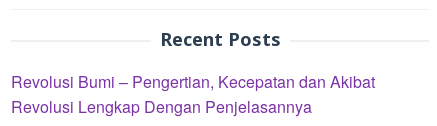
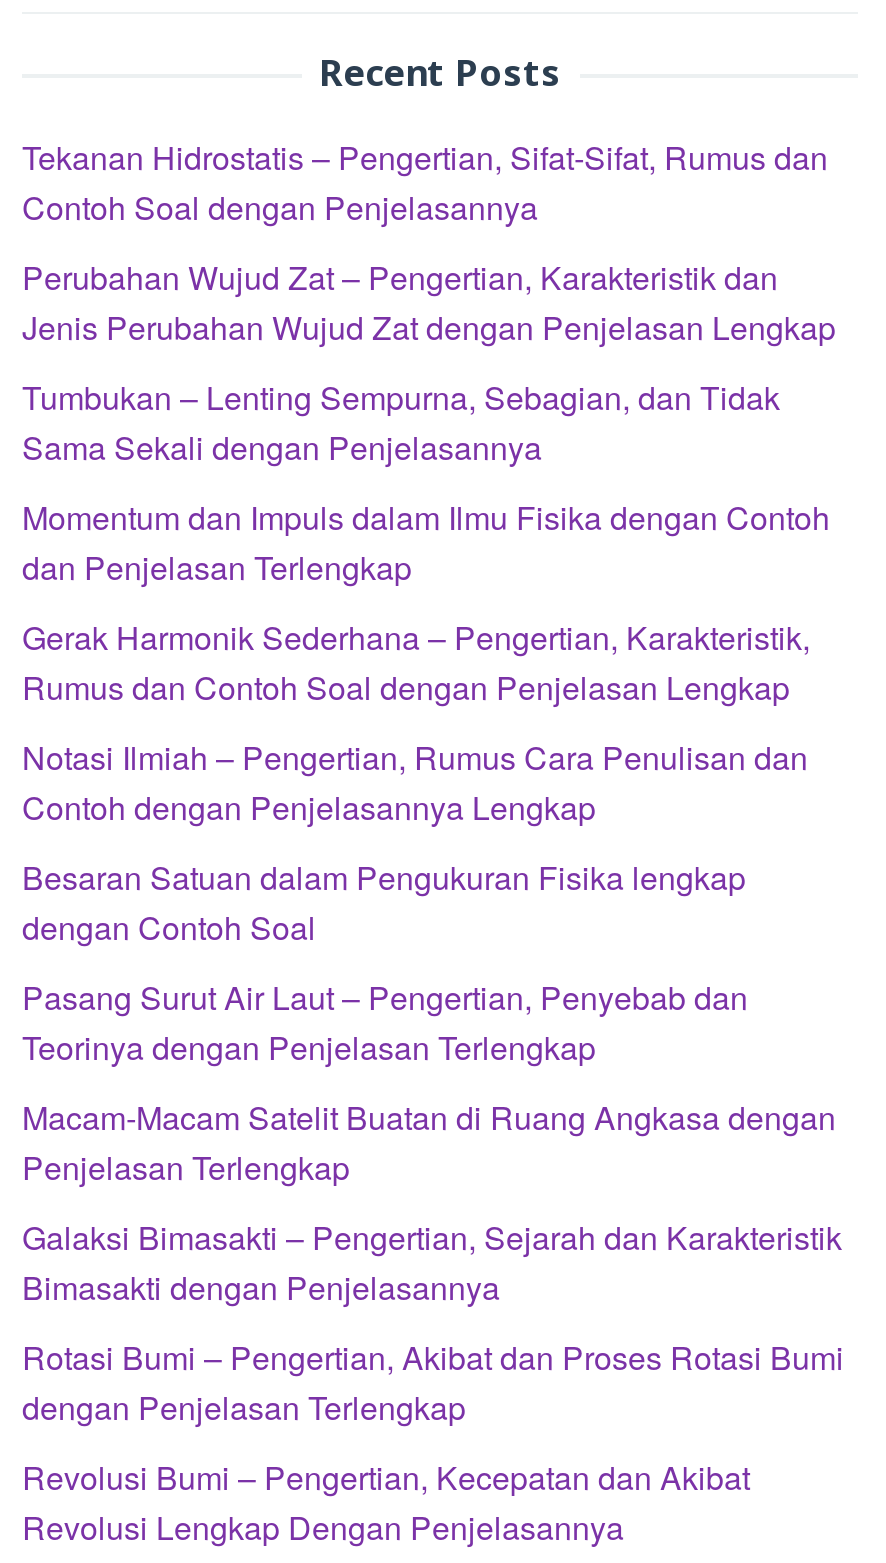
+ Tekanan Hidrostatis – Pengertian, Sifat-Sifat, Rumus dan
+ Contoh Soal dengan Penjelasannya
+ Perubahan Wujud Zat – Pengertian, Karakteristik dan
+ Jenis Perubahan Wujud Zat dengan Penjelasan Lengkap
+ Tumbukan – Lenting Sempurna, Sebagian, dan Tidak
+ Sama Sekali dengan Penjelasannya
+ Momentum dan Impuls dalam Ilmu Fisika dengan Contoh
+ dan Penjelasan Terlengkap
+ Gerak Harmonik Sederhana – Pengertian, Karakteristik,
+ Rumus dan Contoh Soal dengan Penjelasan Lengkap
+ Notasi Ilmiah – Pengertian, Rumus Cara Penulisan dan
+ Contoh dengan Penjelasannya Lengkap
+ Besaran Satuan dalam Pengukuran Fisika lengkap
+ dengan Contoh Soal
+ Pasang Surut Air Laut – Pengertian, Penyebab dan
+ Teorinya dengan Penjelasan Terlengkap
+ Macam-Macam Satelit Buatan di Ruang Angkasa dengan
+ Penjelasan Terlengkap
+ Galaksi Bimasakti – Pengertian, Sejarah dan Karakteristik
+ Bimasakti dengan Penjelasannya
+ Rotasi Bumi – Pengertian, Akibat dan Proses Rotasi Bumi
+ dengan Penjelasan Terlengkap
